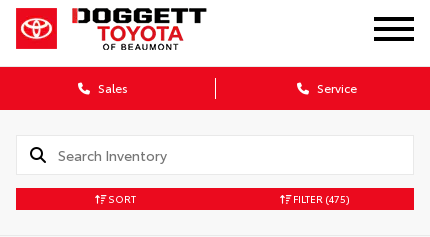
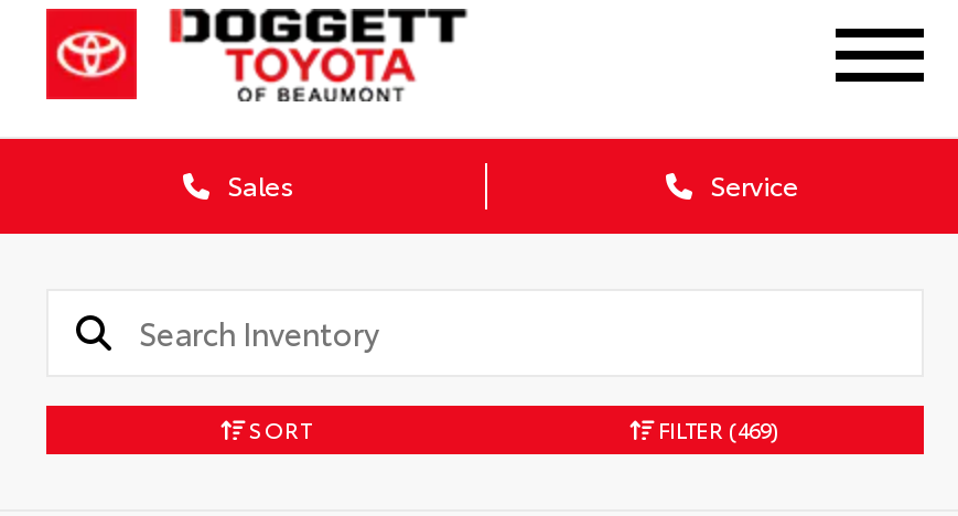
- FILTER (475)
+ FILTER (469)
